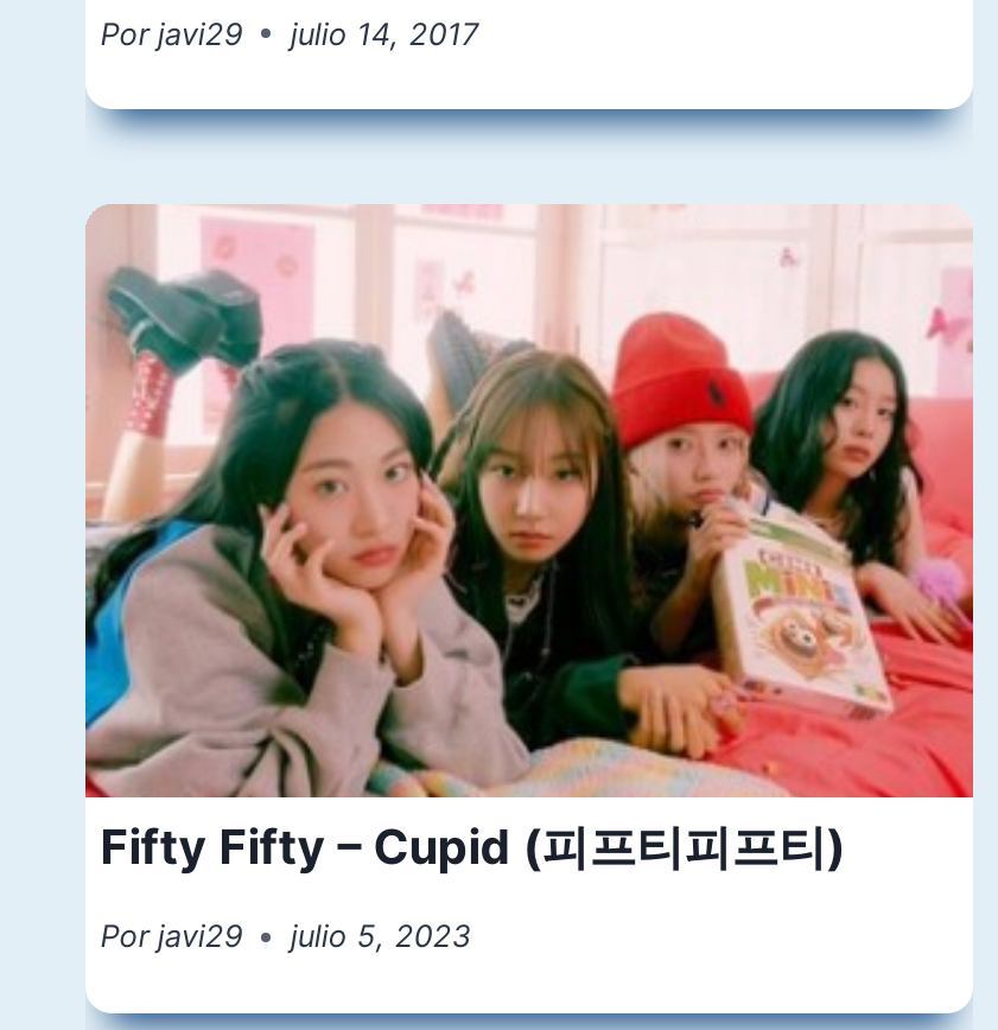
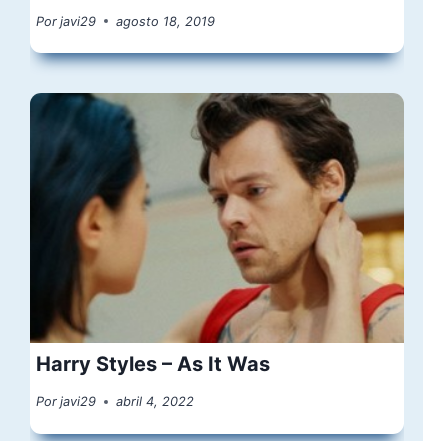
- Por javi29 julio 14, 2017
+ Por javi29 agosto 18, 2019

- [image]
- Fifty Fifty – Cupid (피프티피프티)
+ [image]
+ Harry Styles – As It Was

- Por javi29 julio 5, 2023
+ Por javi29 abril 4, 2022
